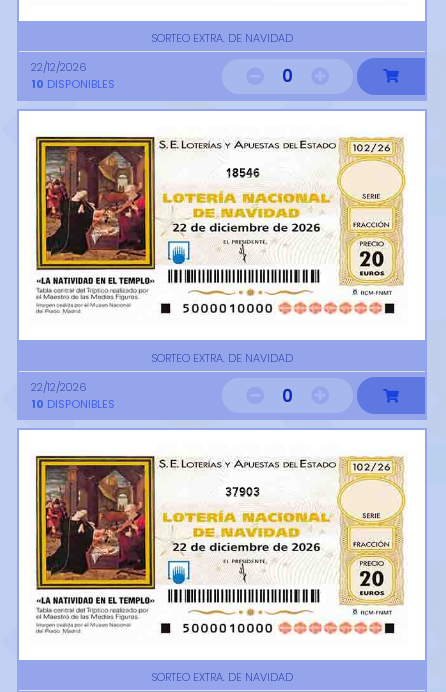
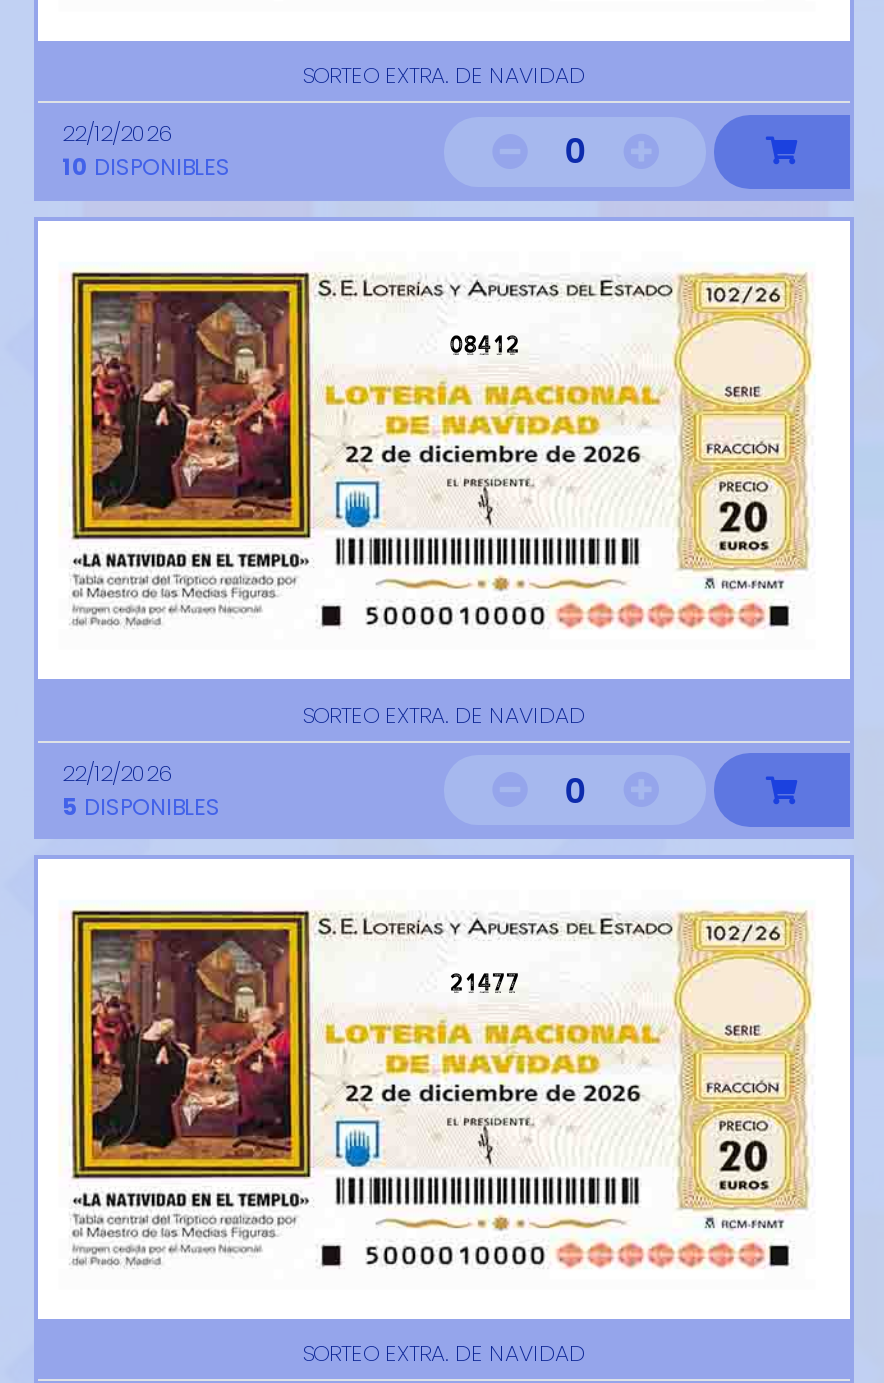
- 18546
+ 08412

- 10 DISPONIBLES
+ 5 DISPONIBLES

- 37903
+ 21477
